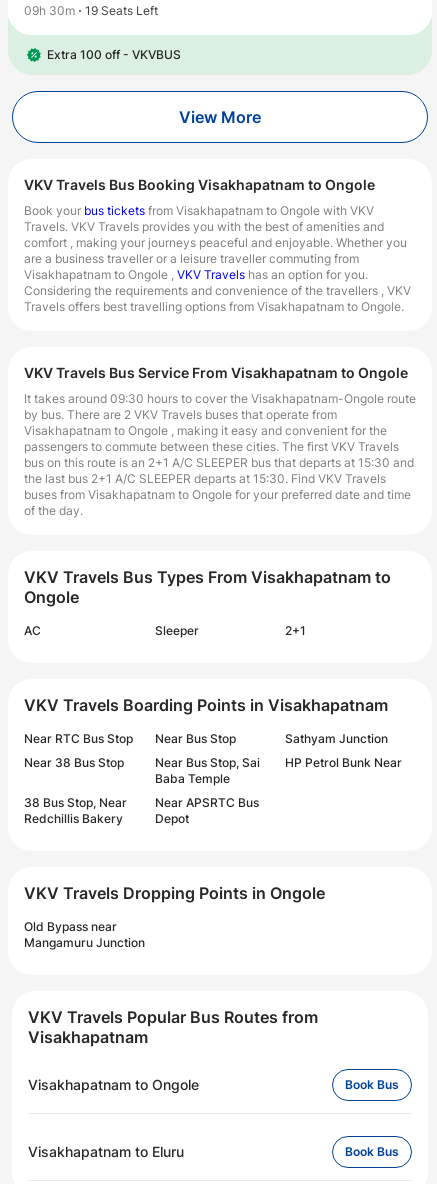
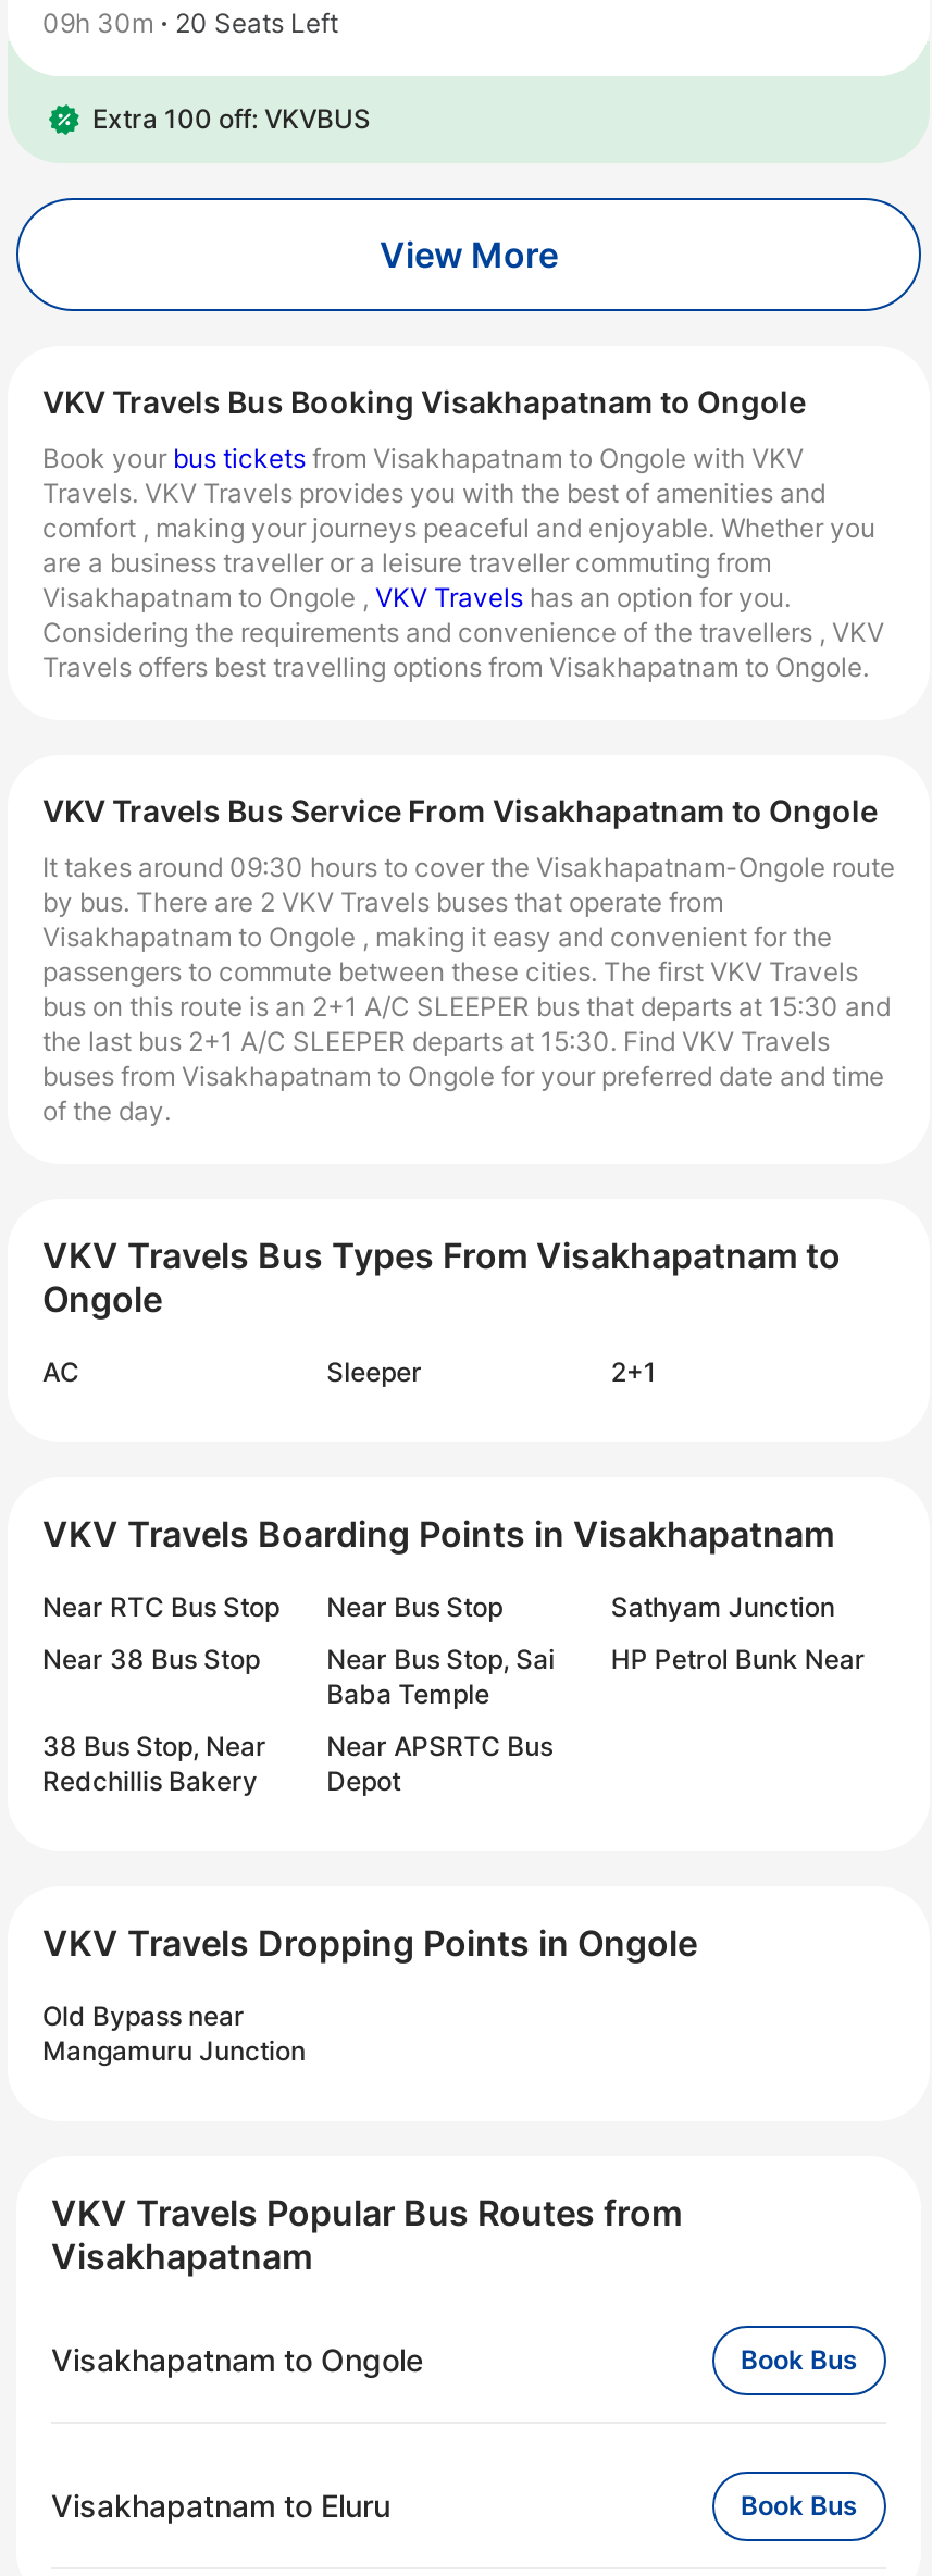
- 09h 30m 19 Seats Left
+ 09h 30m 20 Seats Left

- Extra 100 off - VKVBUS
+ Extra 100 off: VKVBUS
